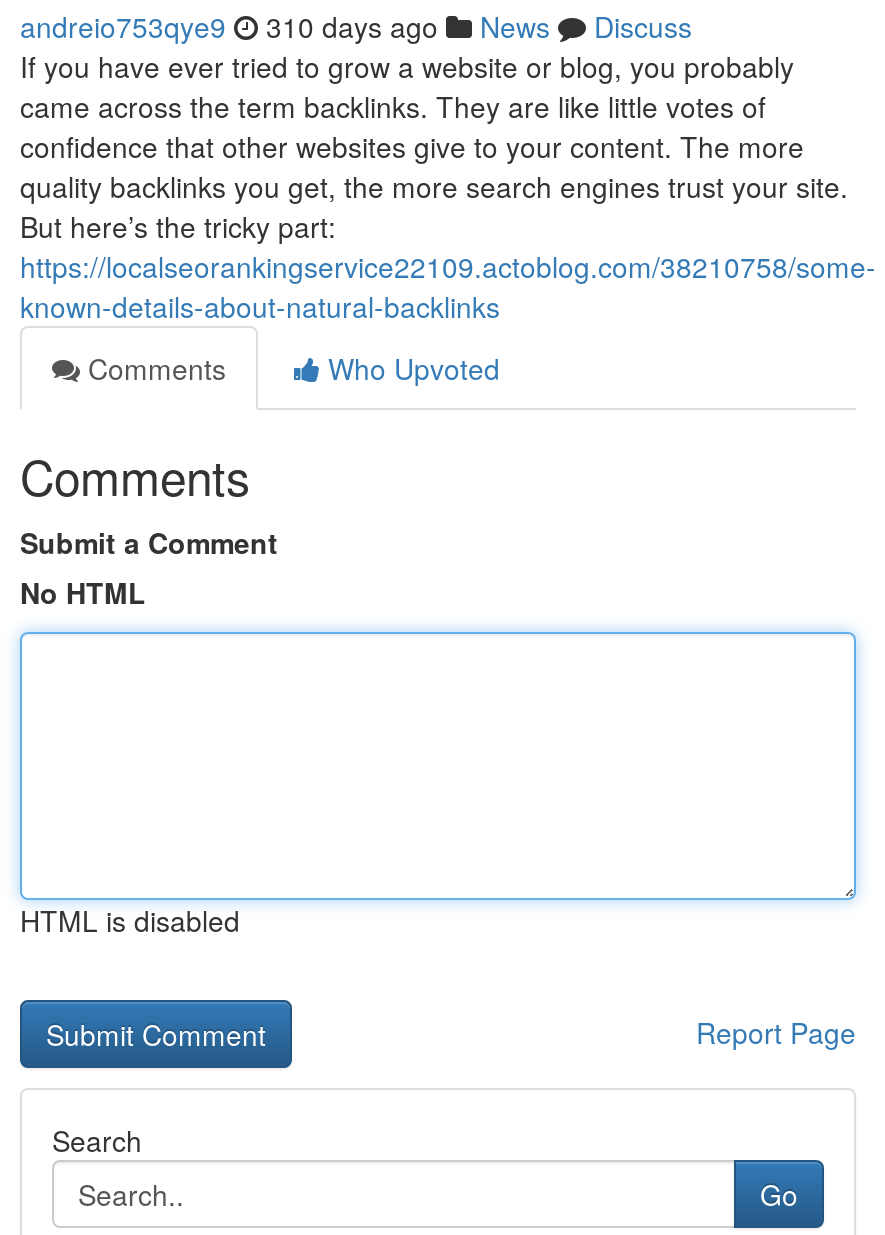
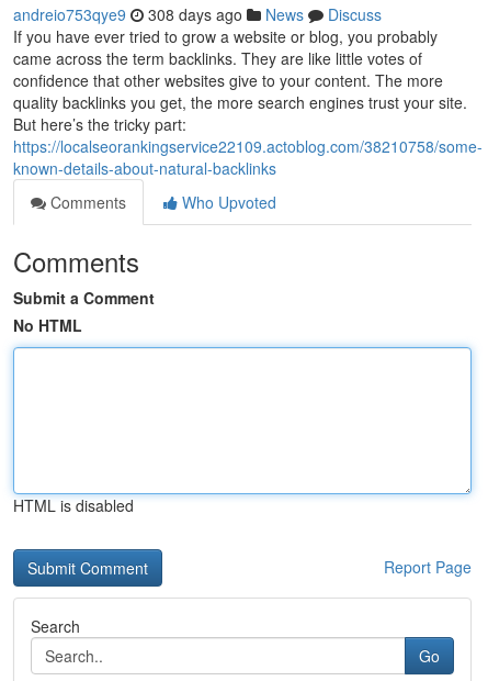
- andreio753qye9 310 days ago News Discuss
+ andreio753qye9 308 days ago News Discuss
